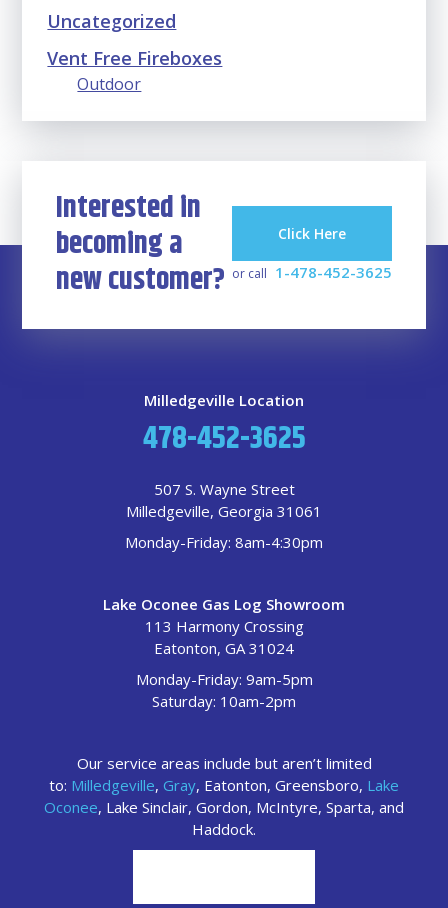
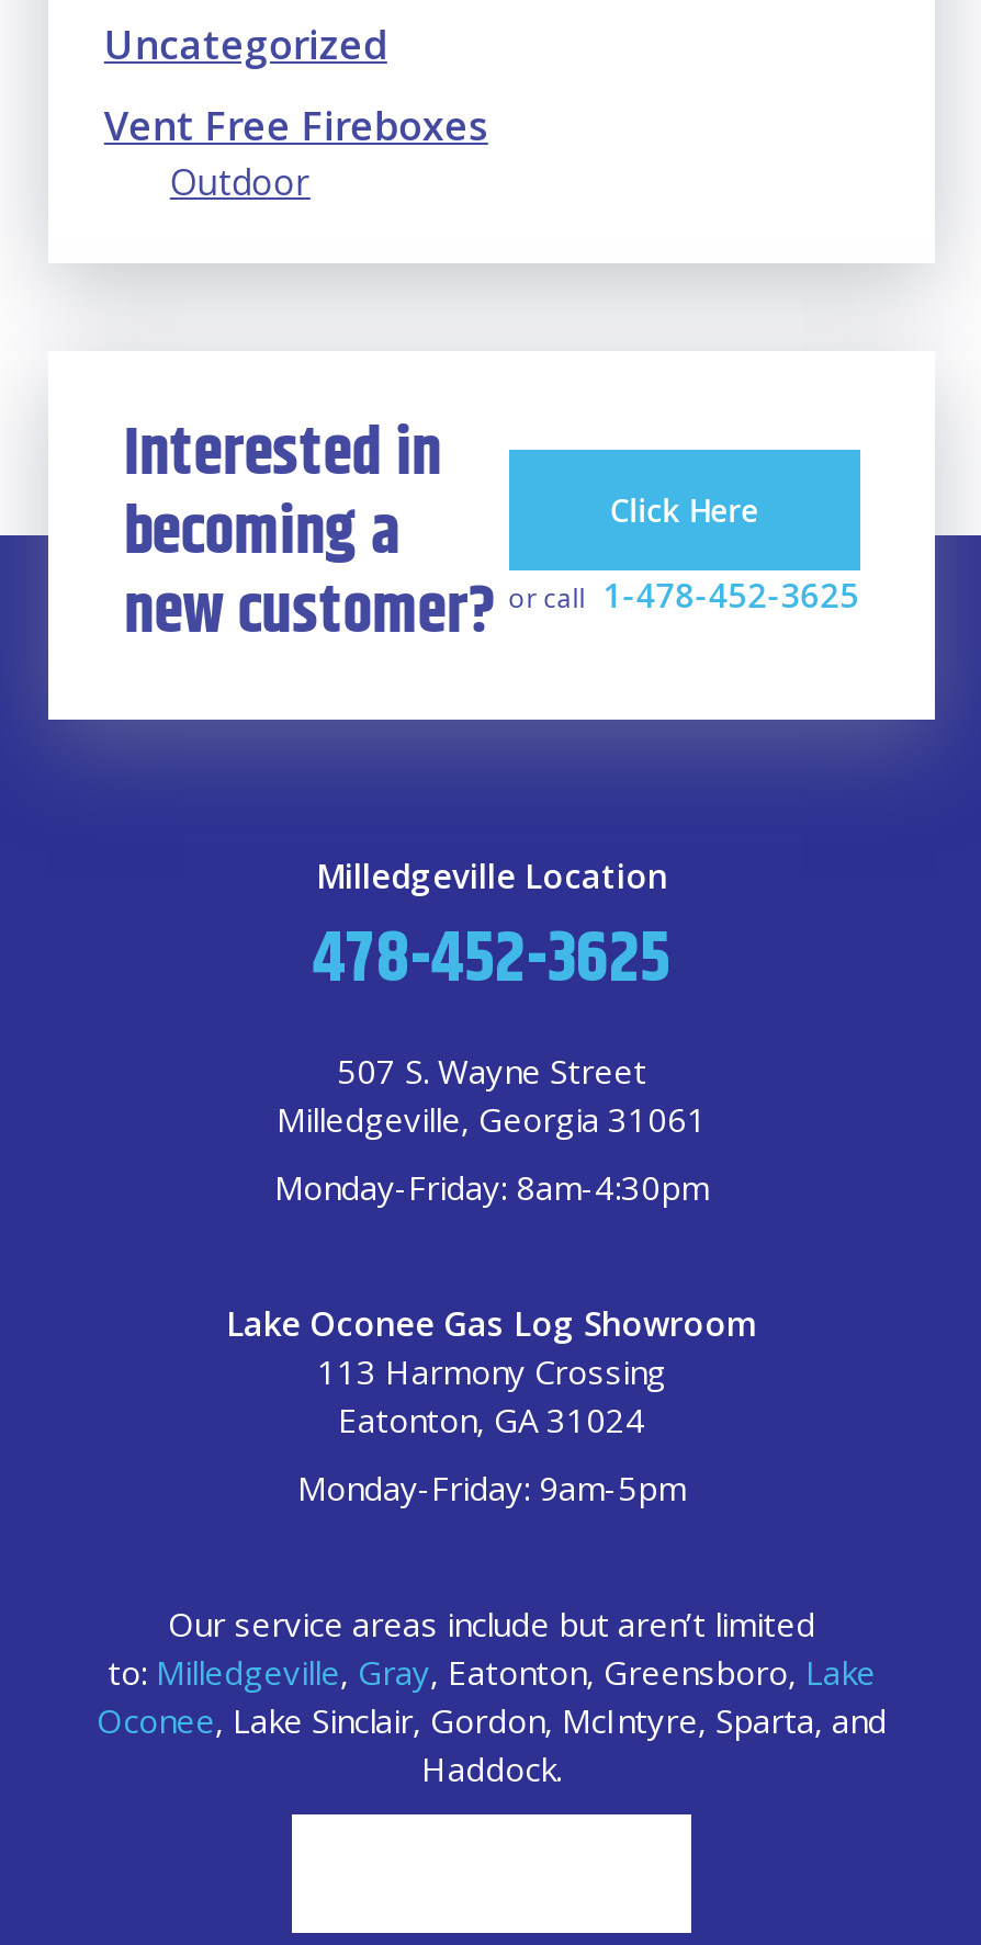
- Saturday: 10am-2pm
